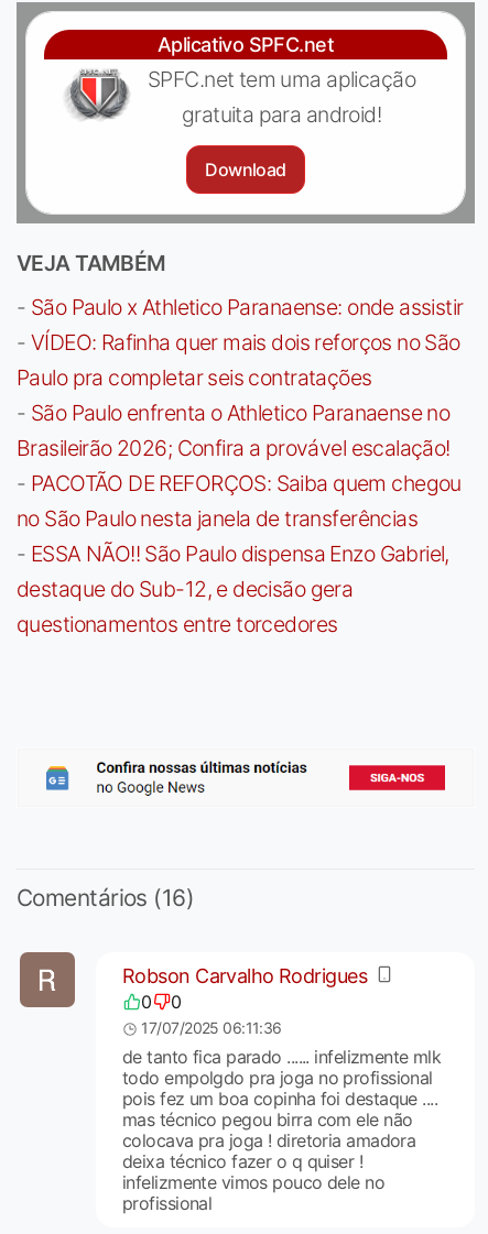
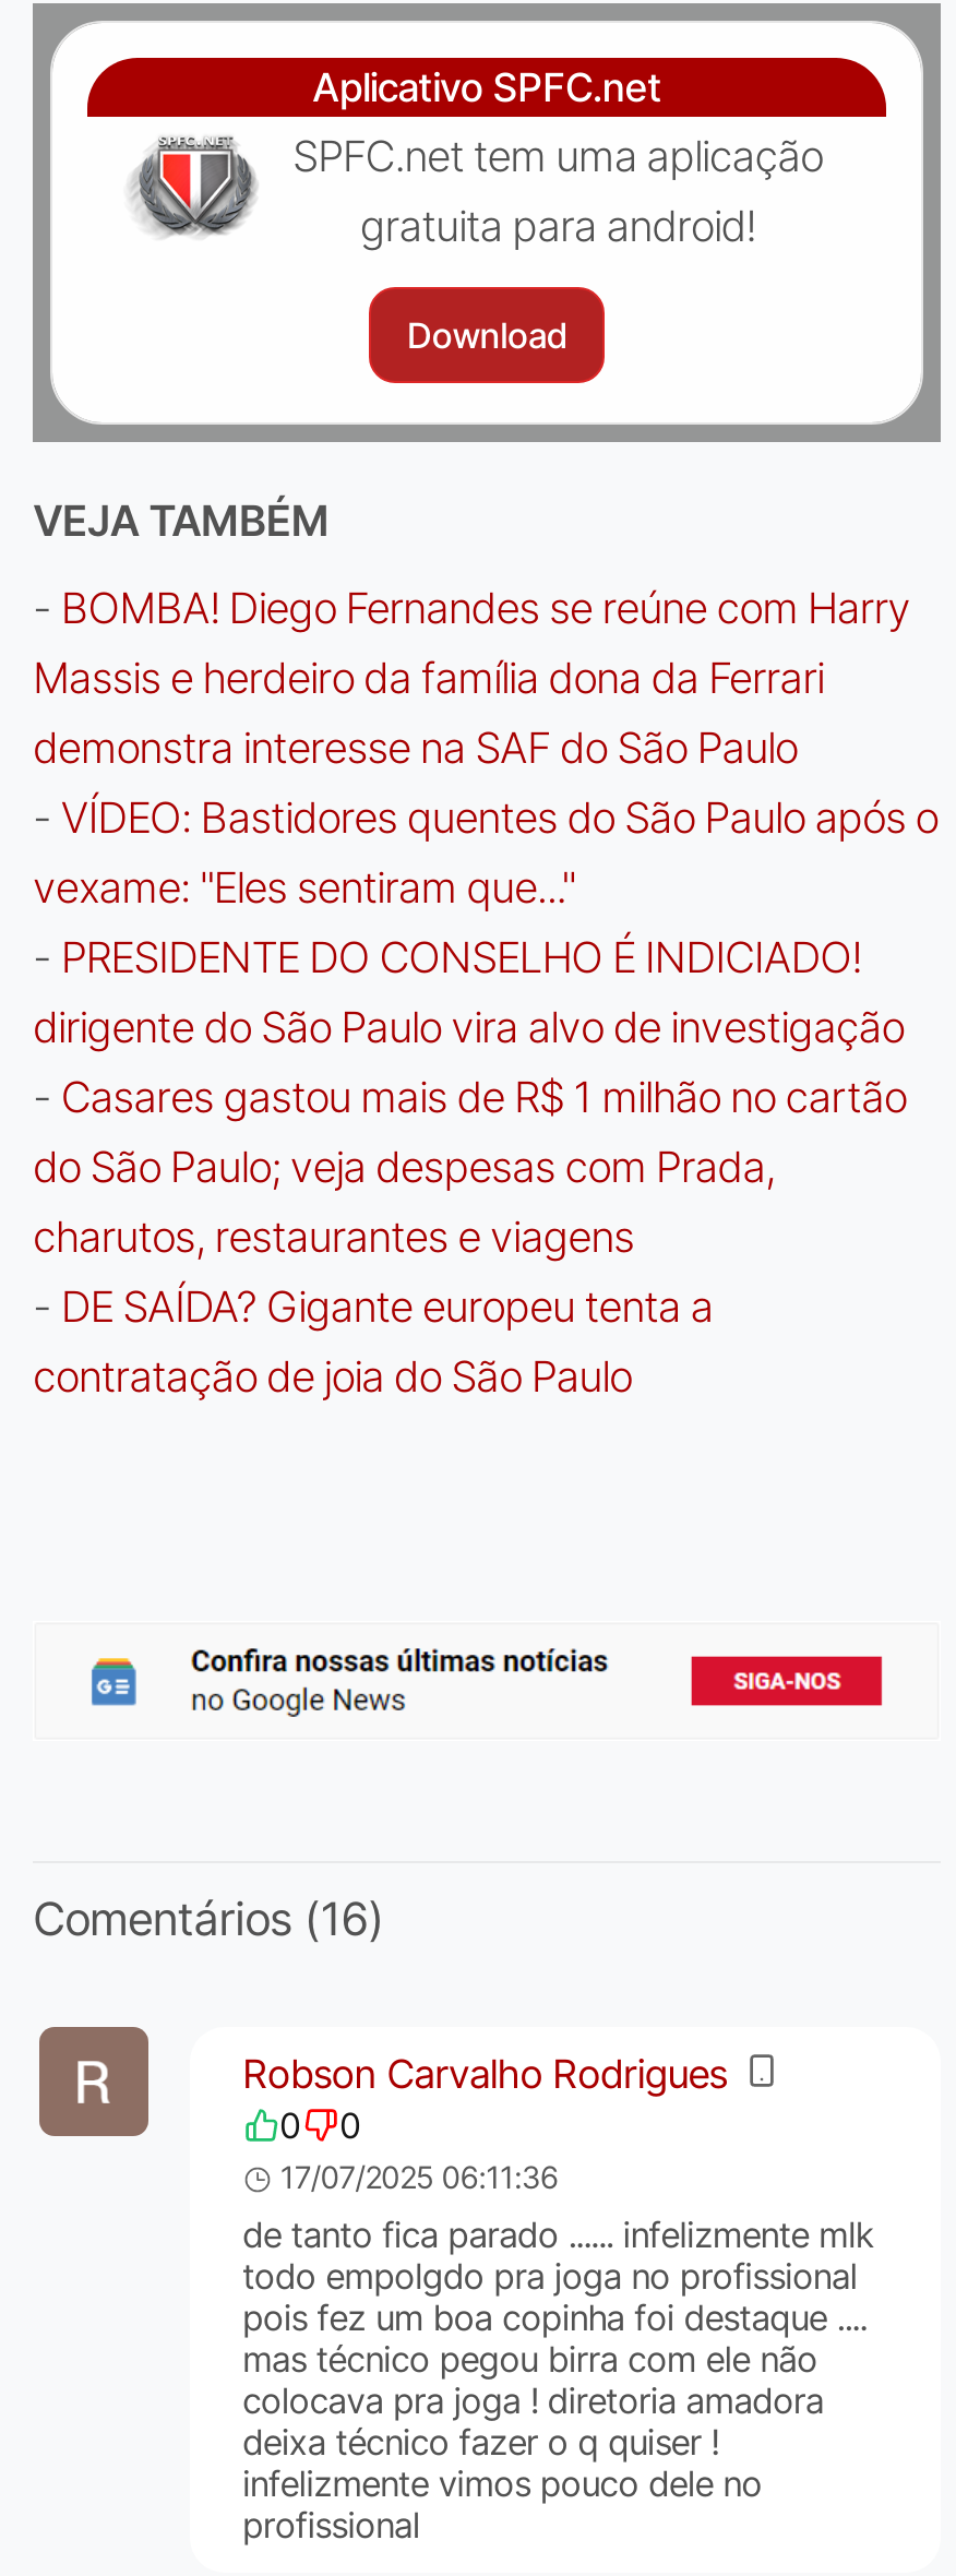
- - São Paulo x Athletico Paranaense: onde assistir
- - VÍDEO: Rafinha quer mais dois reforços no São
- Paulo pra completar seis contratações
- - São Paulo enfrenta o Athletico Paranaense no
- Brasileirão 2026; Confira a provável escalação!
- - PACOTÃO DE REFORÇOS: Saiba quem chegou
- no São Paulo nesta janela de transferências
- - ESSA NÃO!! São Paulo dispensa Enzo Gabriel,
- destaque do Sub-12, e decisão gera
- questionamentos entre torcedores
+ - BOMBA! Diego Fernandes se reúne com Harry
+ Massis e herdeiro da família dona da Ferrari
+ demonstra interesse na SAF do São Paulo
+ - VÍDEO: Bastidores quentes do São Paulo após o
+ vexame: "Eles sentiram que..."
+ - PRESIDENTE DO CONSELHO É INDICIADO!
+ dirigente do São Paulo vira alvo de investigação
+ - Casares gastou mais de R$ 1 milhão no cartão
+ do São Paulo; veja despesas com Prada,
+ charutos, restaurantes e viagens
+ - DE SAÍDA? Gigante europeu tenta a
+ contratação de joia do São Paulo
